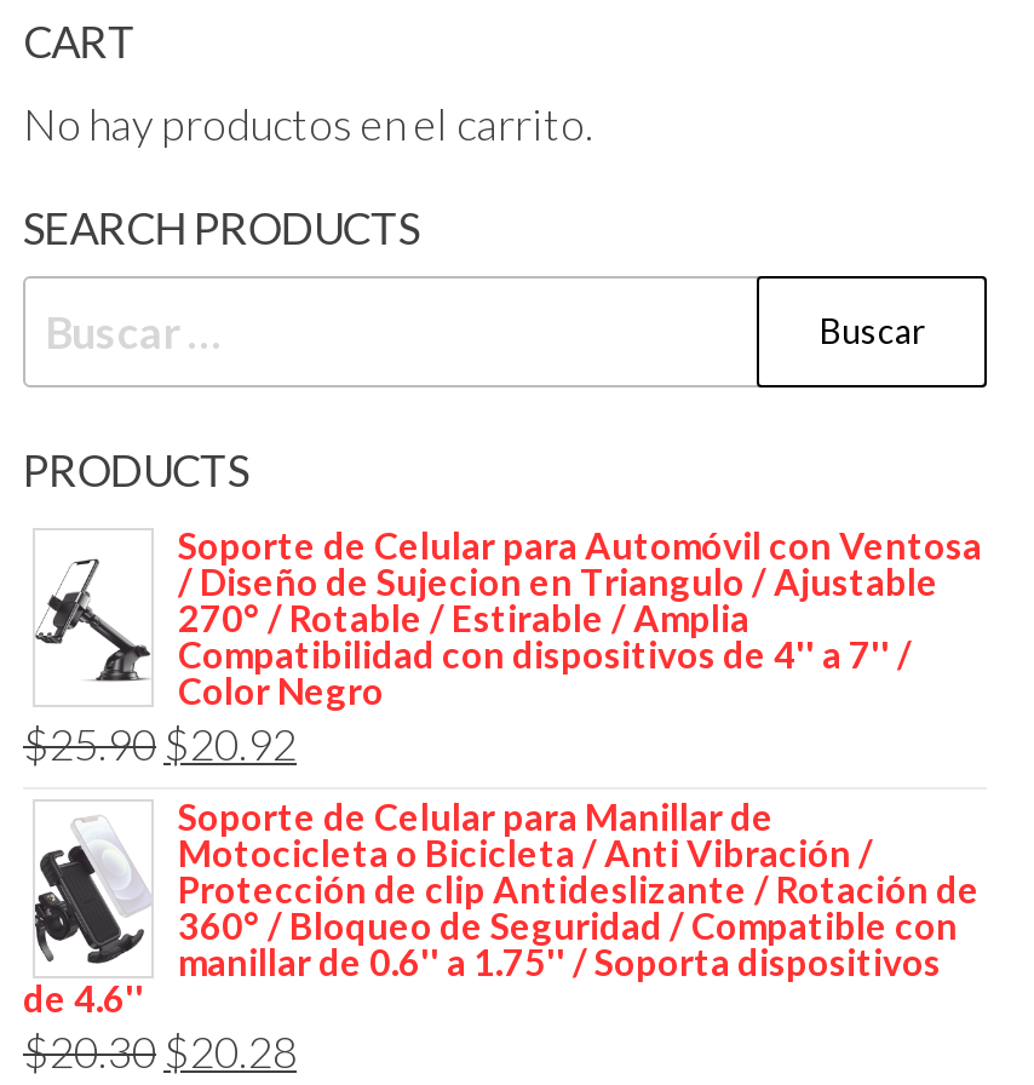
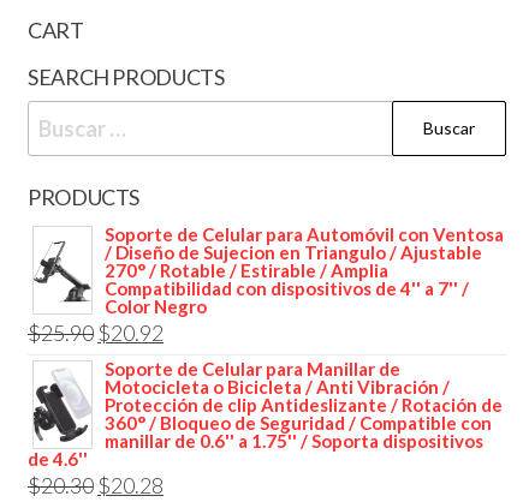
- No hay productos en el carrito.
